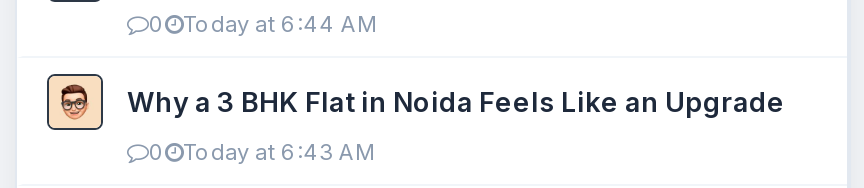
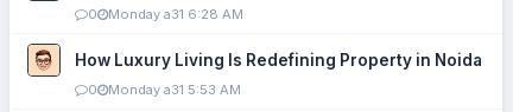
- 0 Today at 6:44 AM
+ 0 Monday a31 6:28 AM

- Why a 3 BHK Flat in Noida Feels Like an Upgrade
+ How Luxury Living Is Redefining Property in Noida

- 0 Today at 6:43 AM
+ 0 Monday a31 5:53 AM
